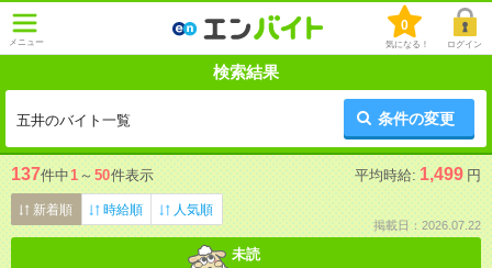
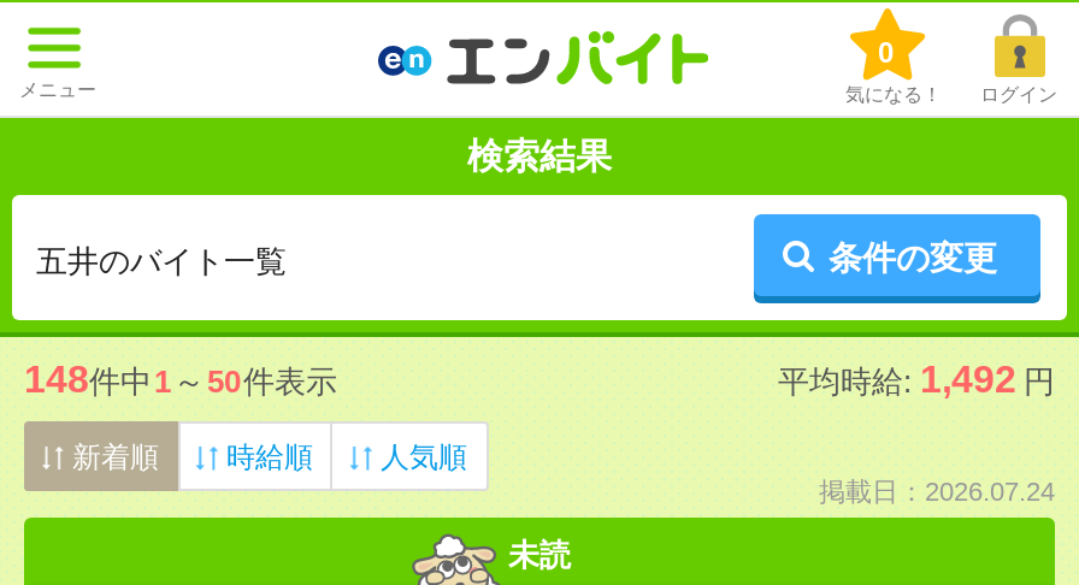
- 137件中1～50件表示
+ 148件中1～50件表示

- 平均時給: 1,499 円
+ 平均時給: 1,492 円

- 掲載日：2026.07.22
+ 掲載日：2026.07.24
